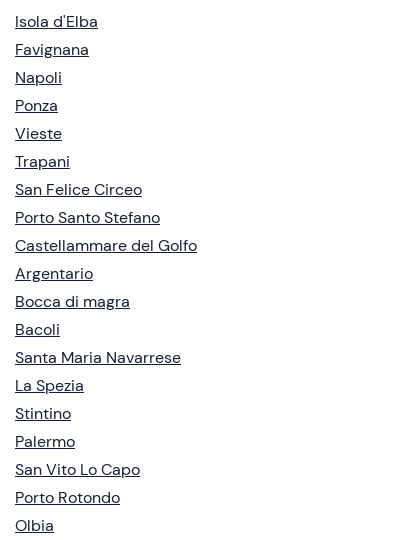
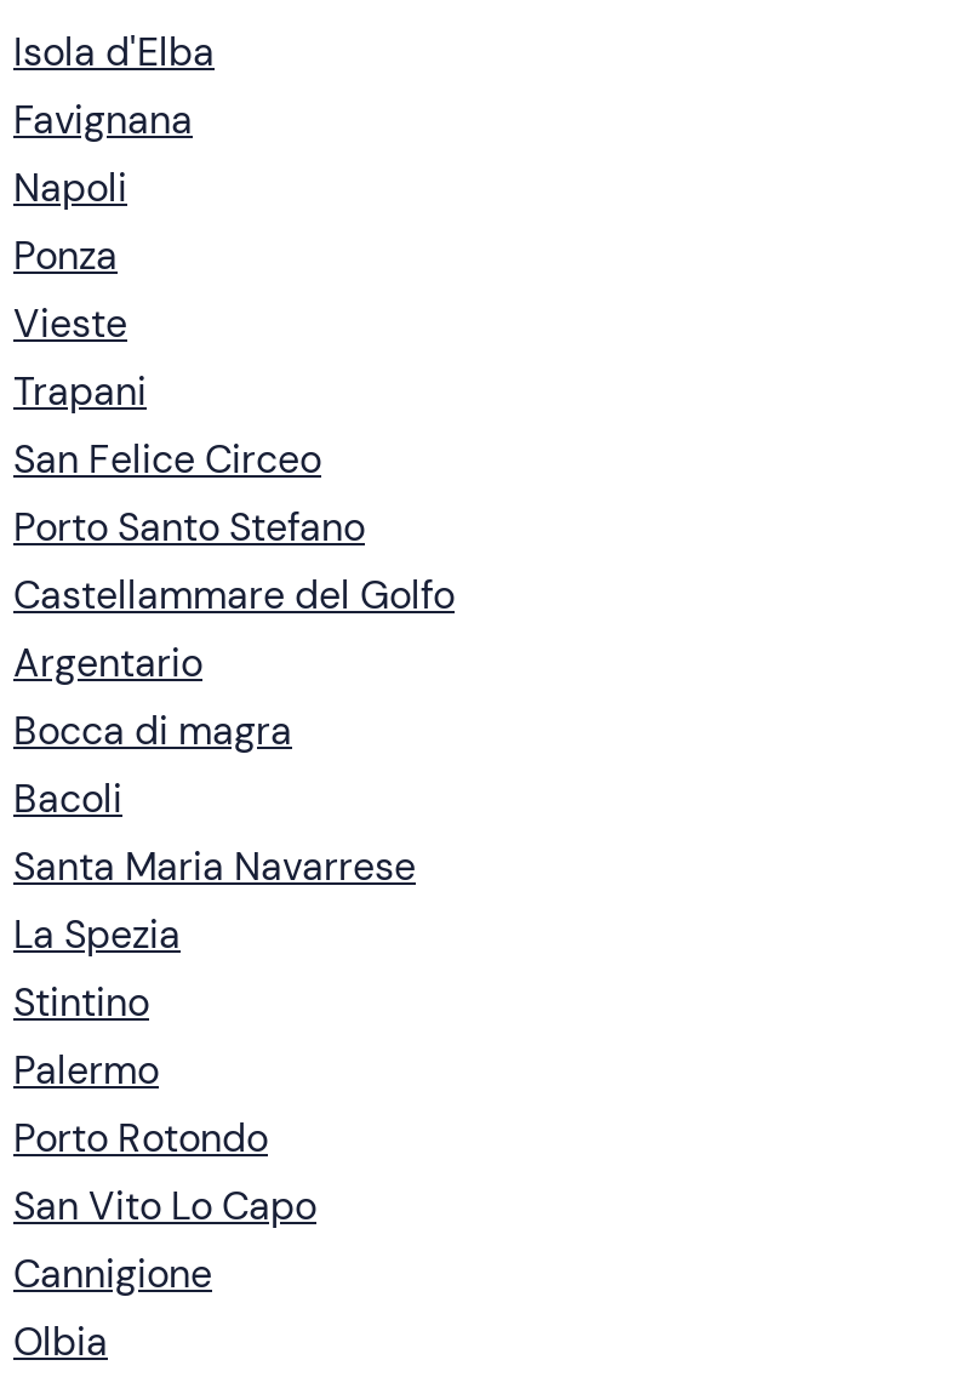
+ Cannigione

moved up: Porto Rotondo
